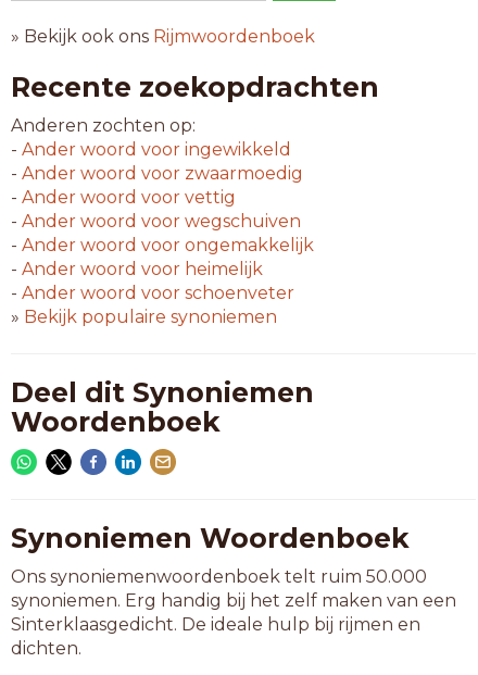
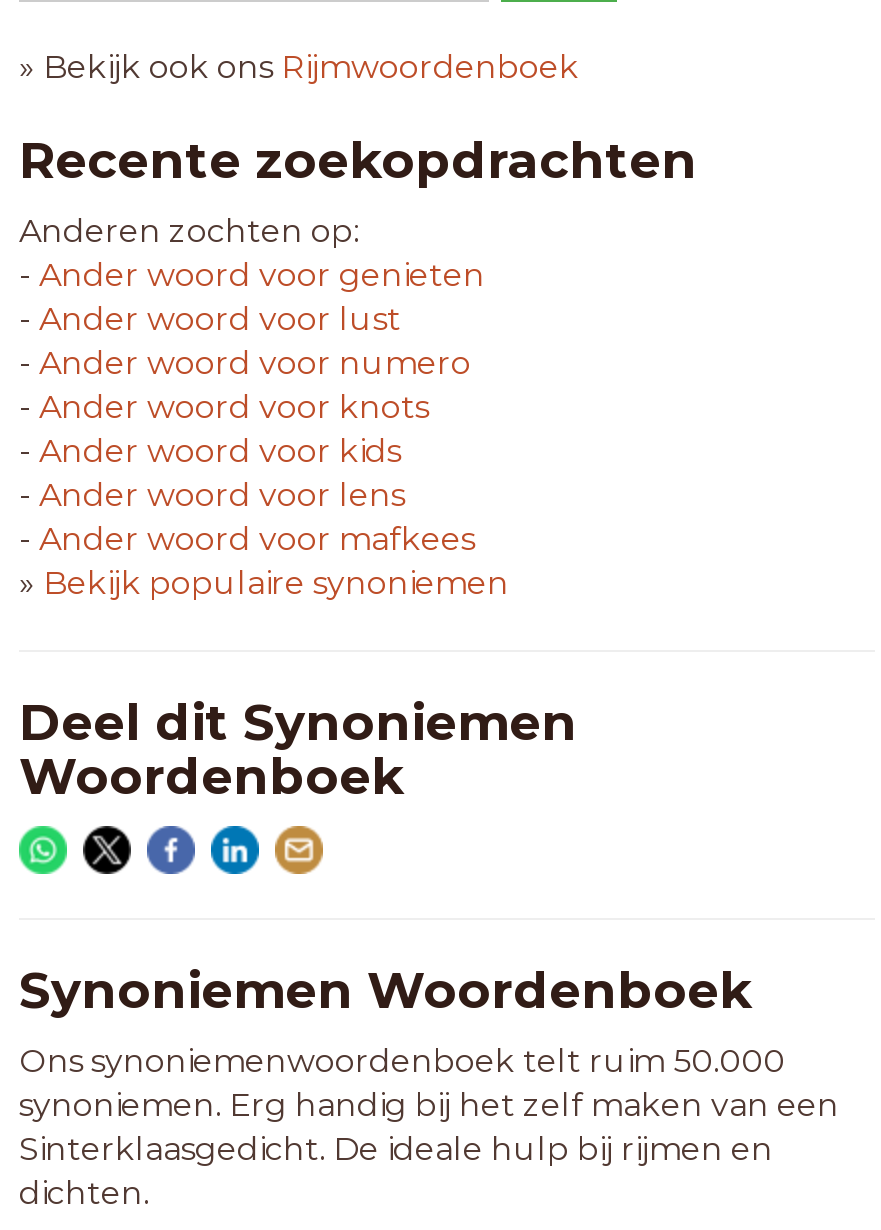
- - Ander woord voor ingewikkeld
+ - Ander woord voor genieten

- - Ander woord voor zwaarmoedig
+ - Ander woord voor lust

- - Ander woord voor vettig
+ - Ander woord voor numero

- - Ander woord voor wegschuiven
+ - Ander woord voor knots

- - Ander woord voor ongemakkelijk
+ - Ander woord voor kids

- - Ander woord voor heimelijk
+ - Ander woord voor lens

- - Ander woord voor schoenveter
+ - Ander woord voor mafkees
